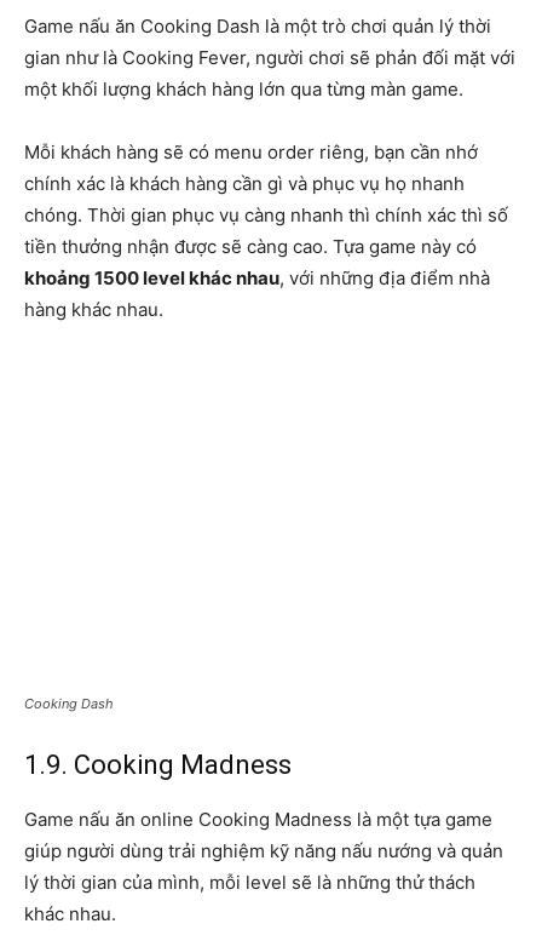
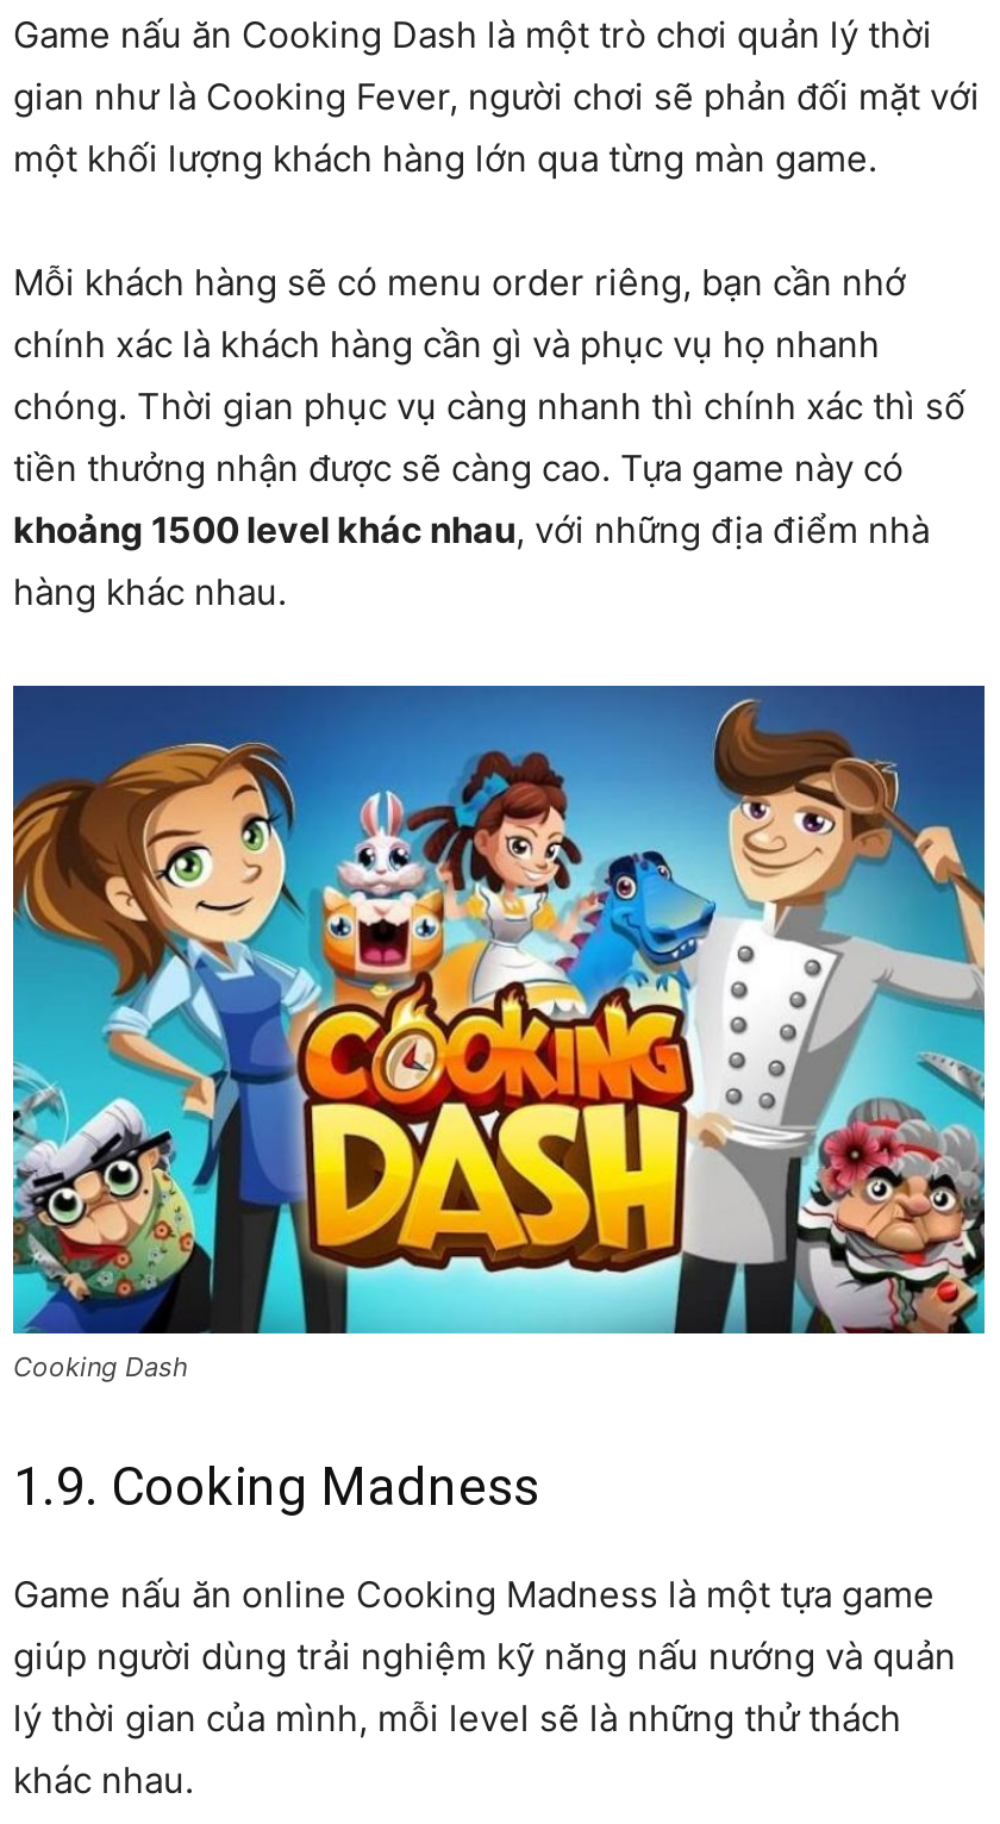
+ [image]
